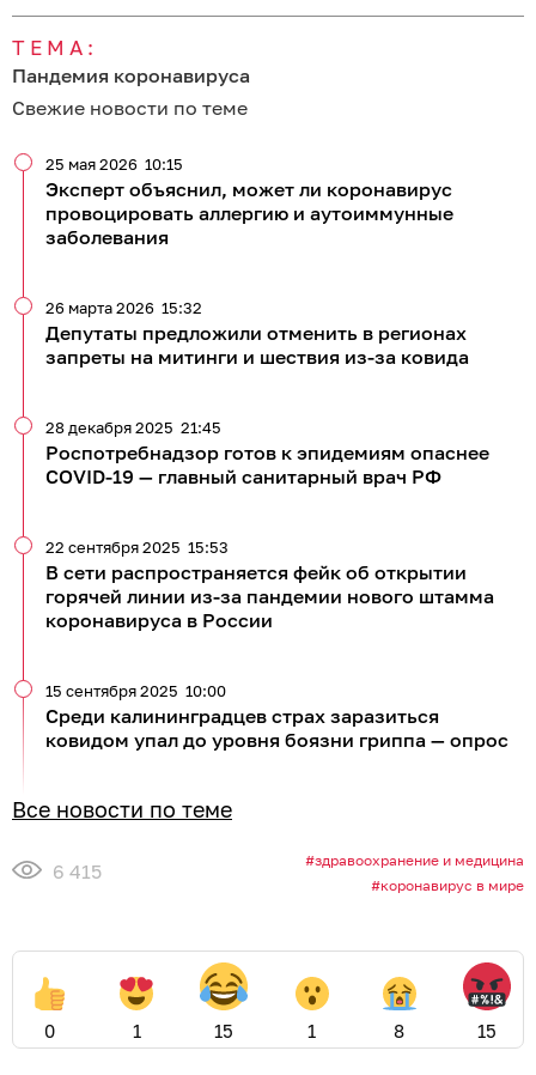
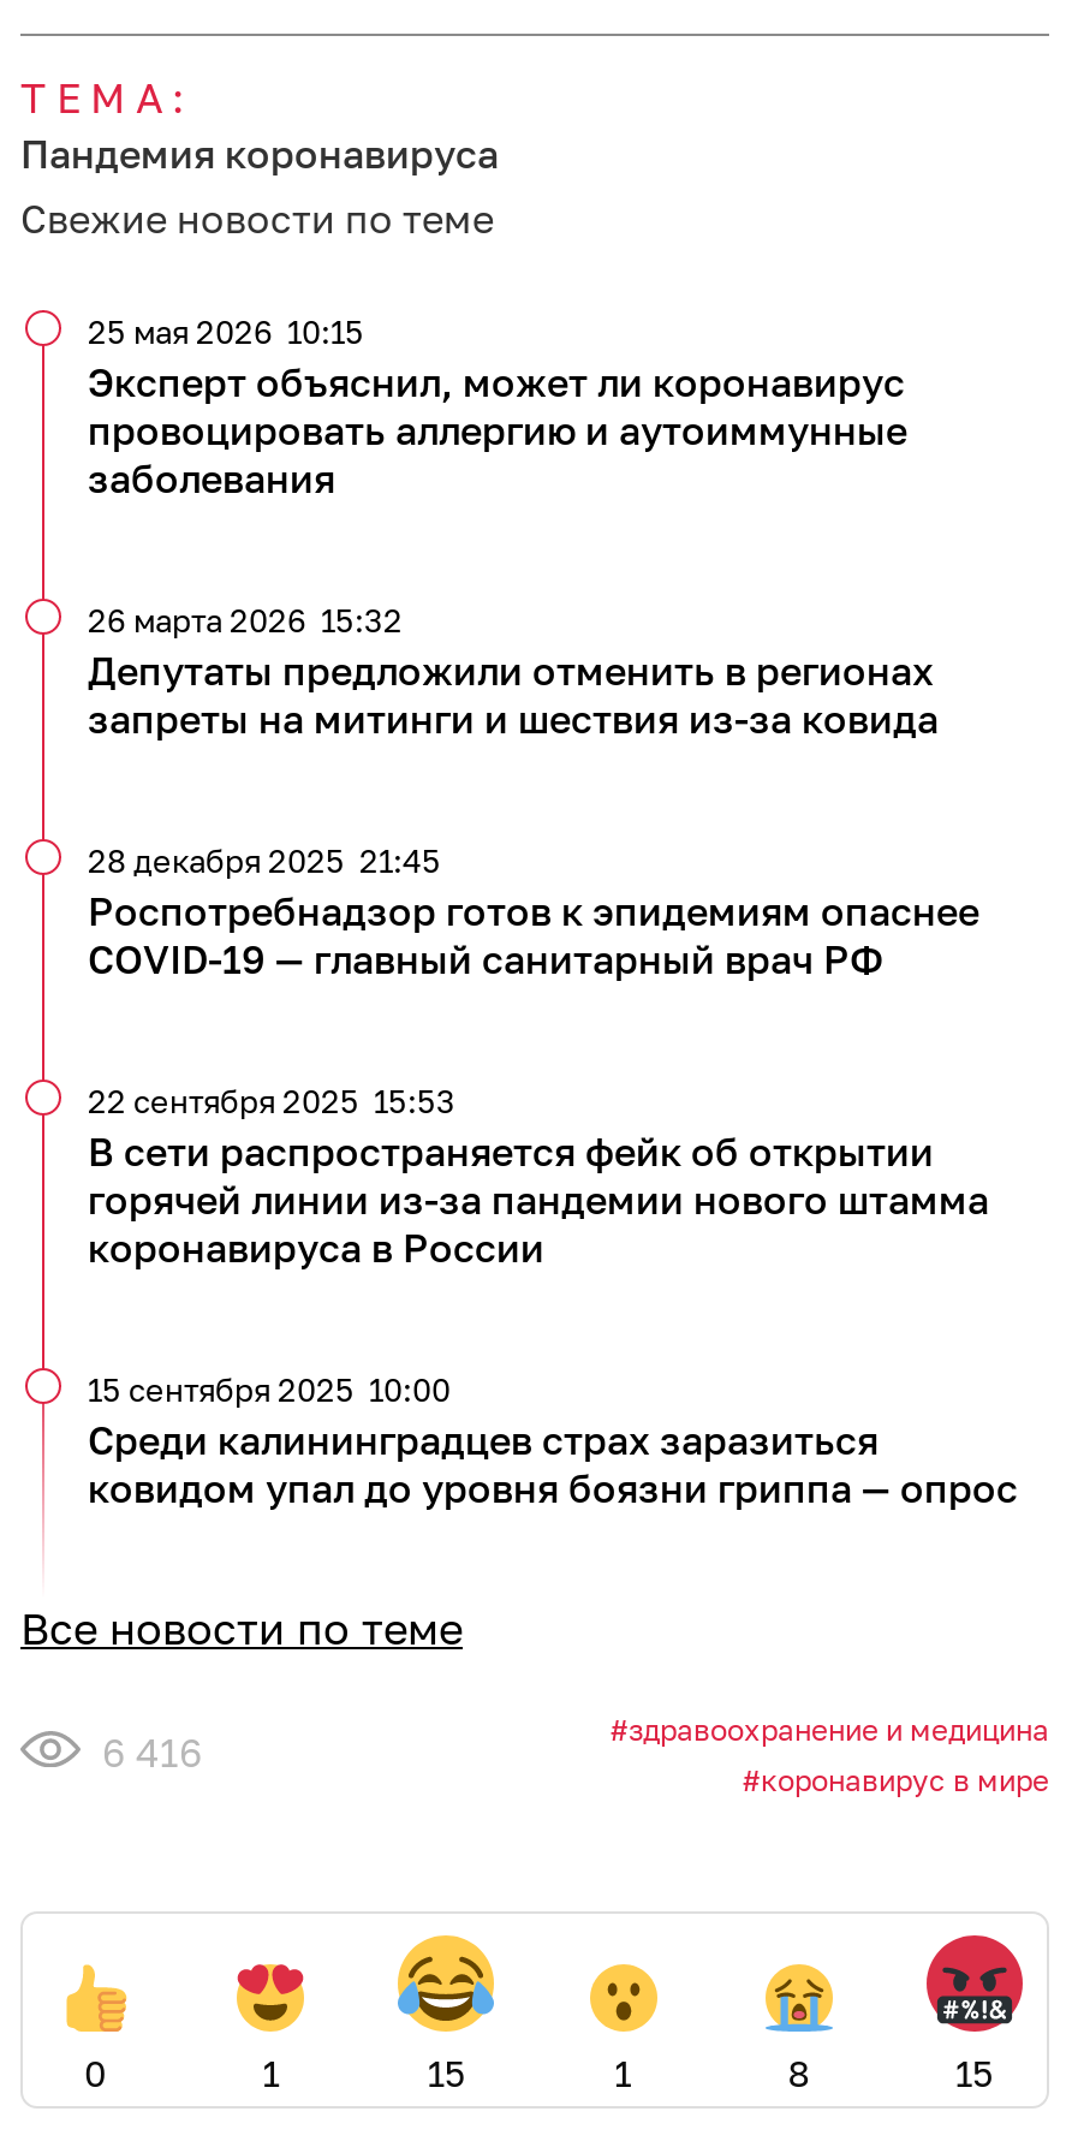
- 6 415
+ 6 416
